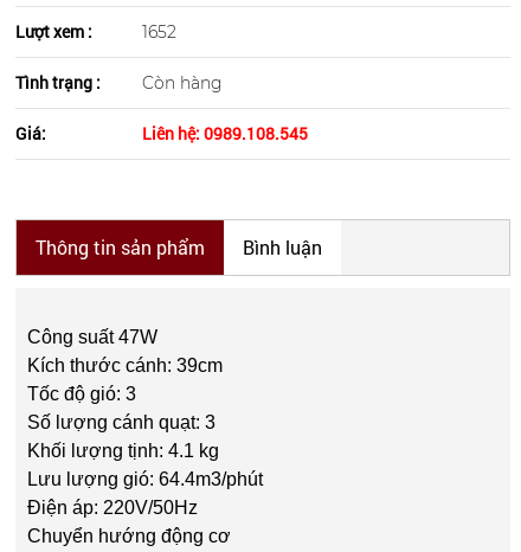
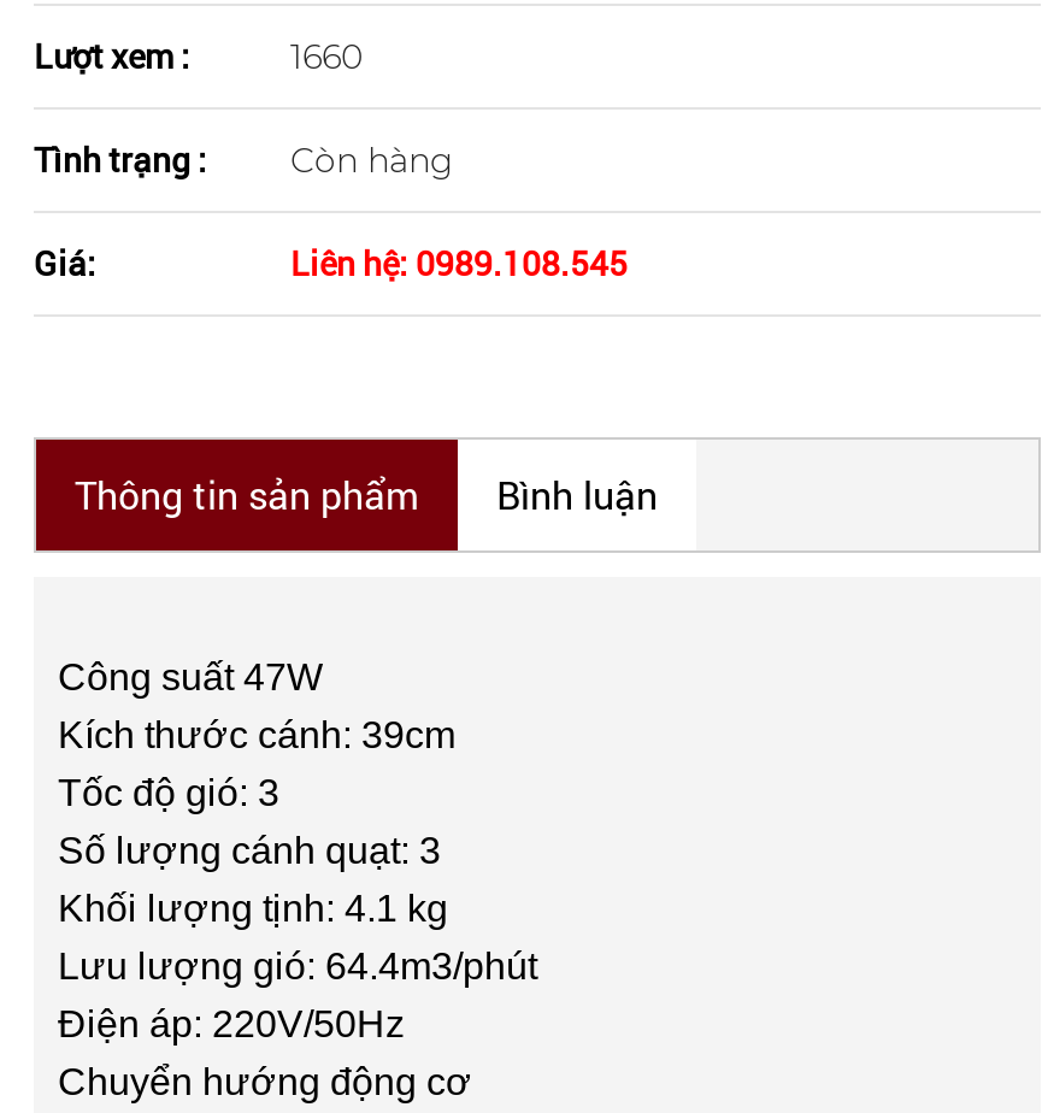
- 1652
+ 1660
